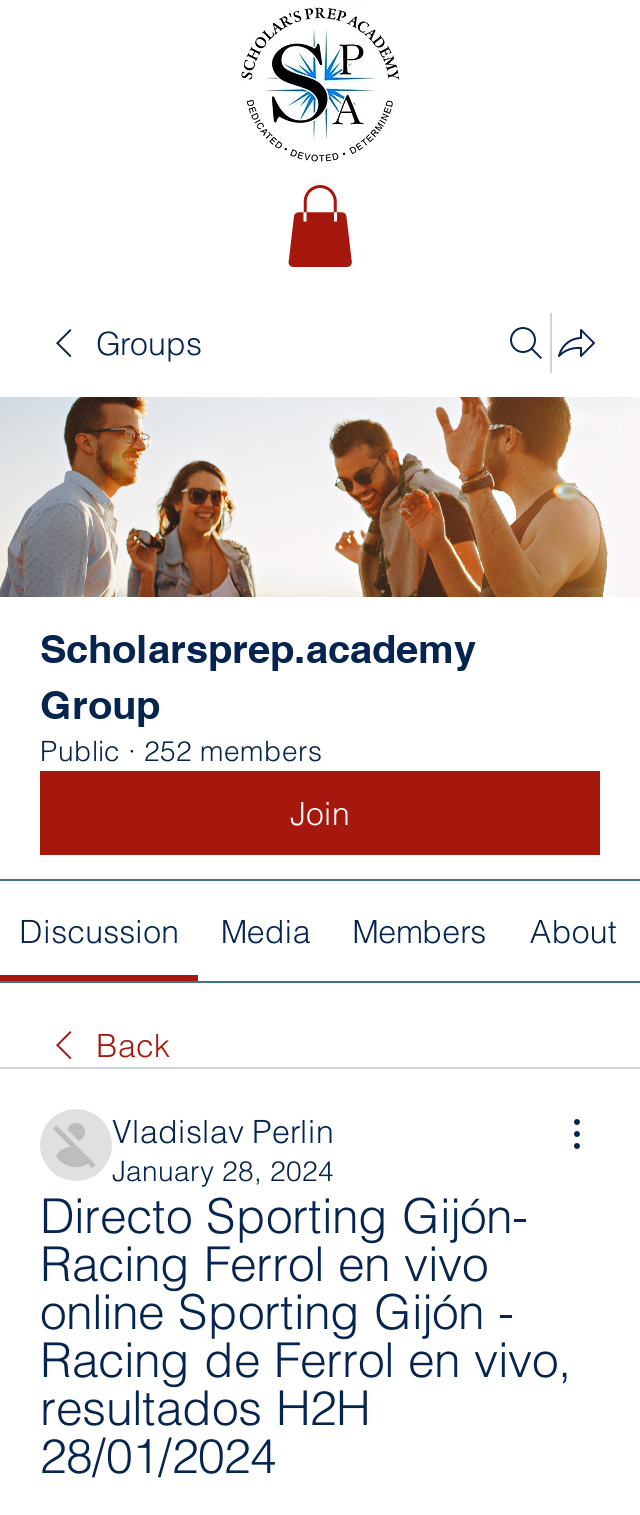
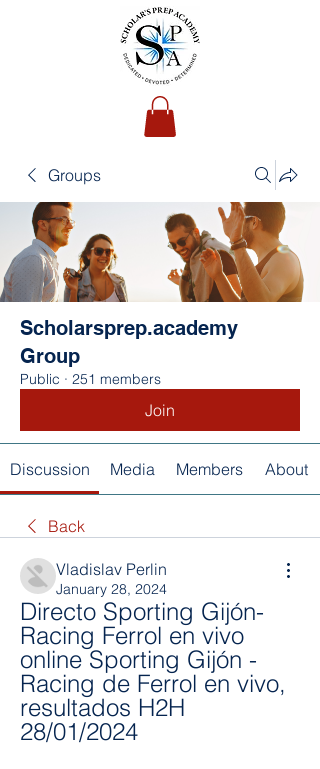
- Public · 252 members
+ Public · 251 members
